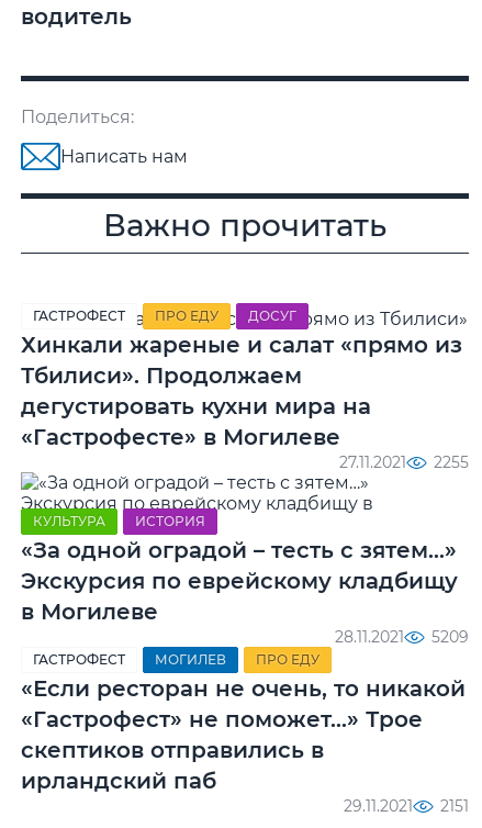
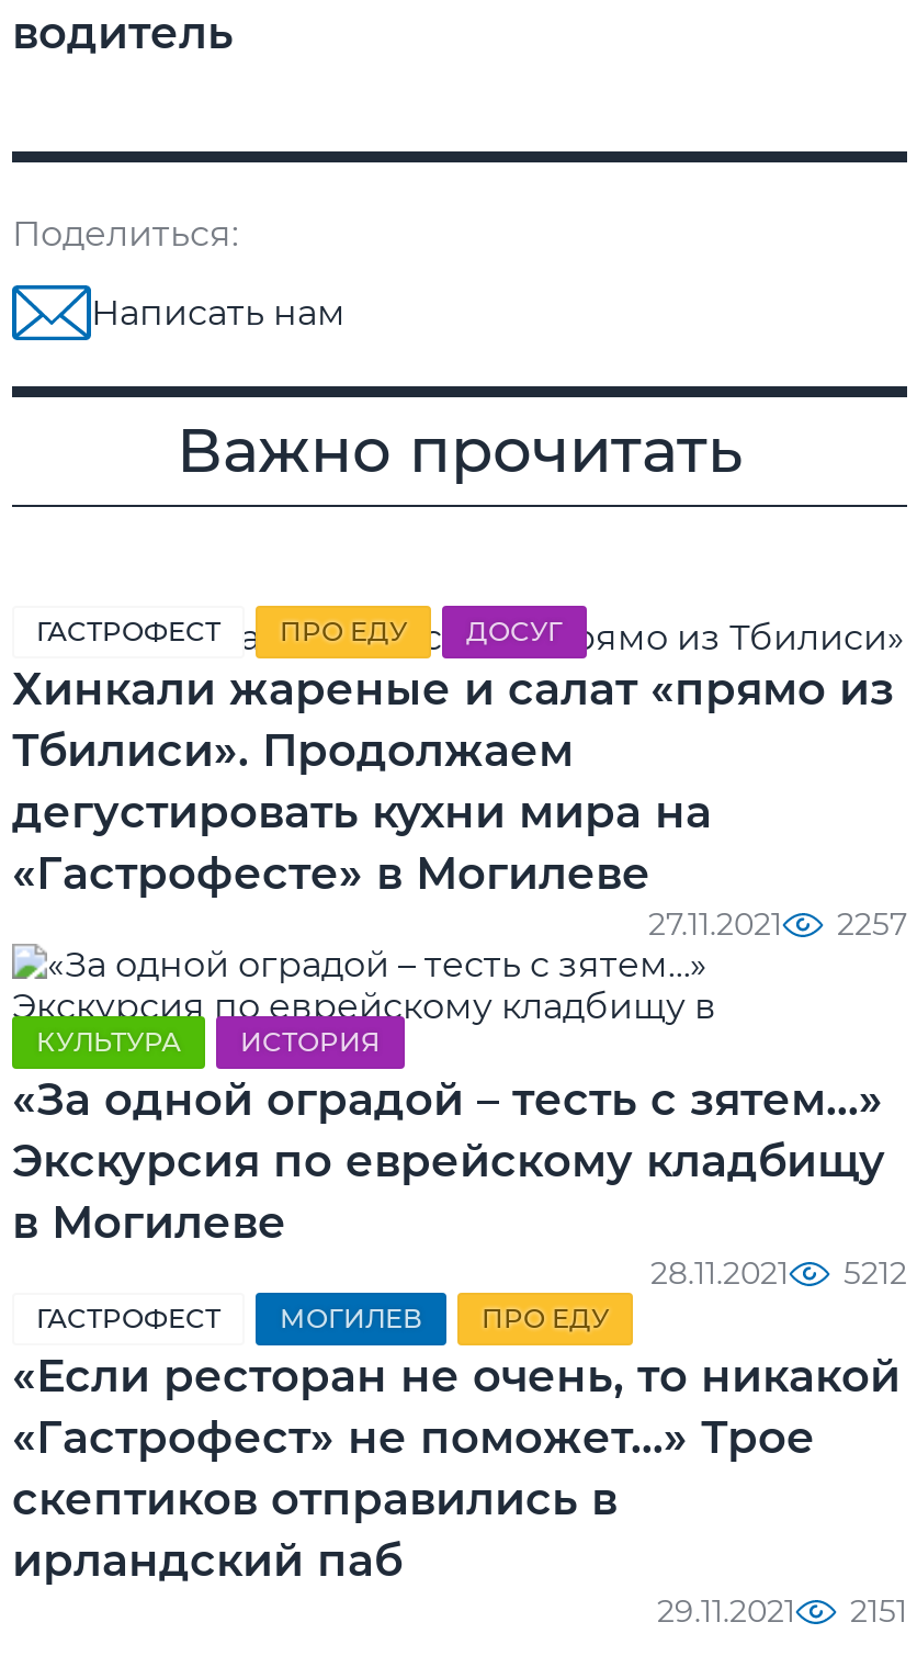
- 27.11.2021 2255
+ 27.11.2021 2257

- 28.11.2021 5209
+ 28.11.2021 5212
